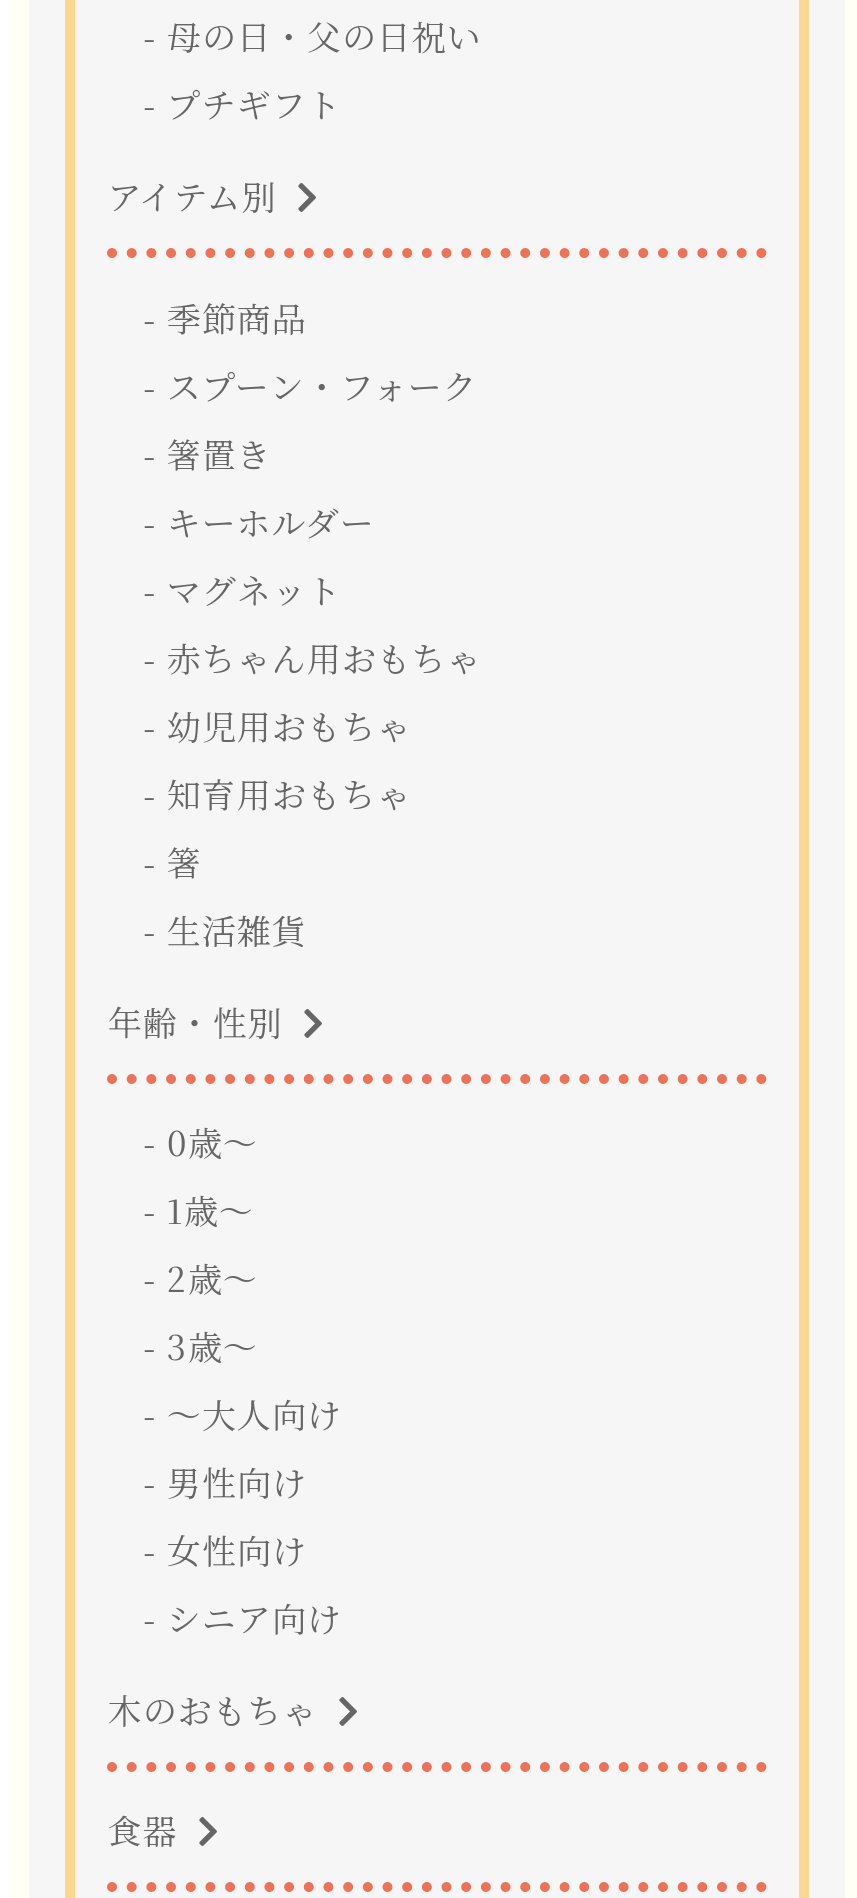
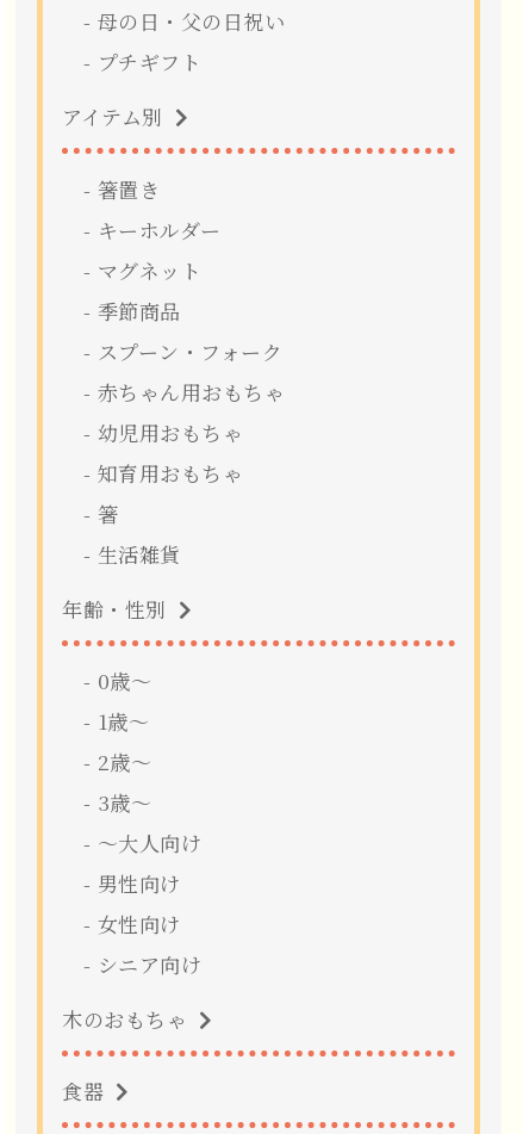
moved down: 季節商品 | スプーン・フォーク

moved up: 箸置き | キーホルダー | マグネット
